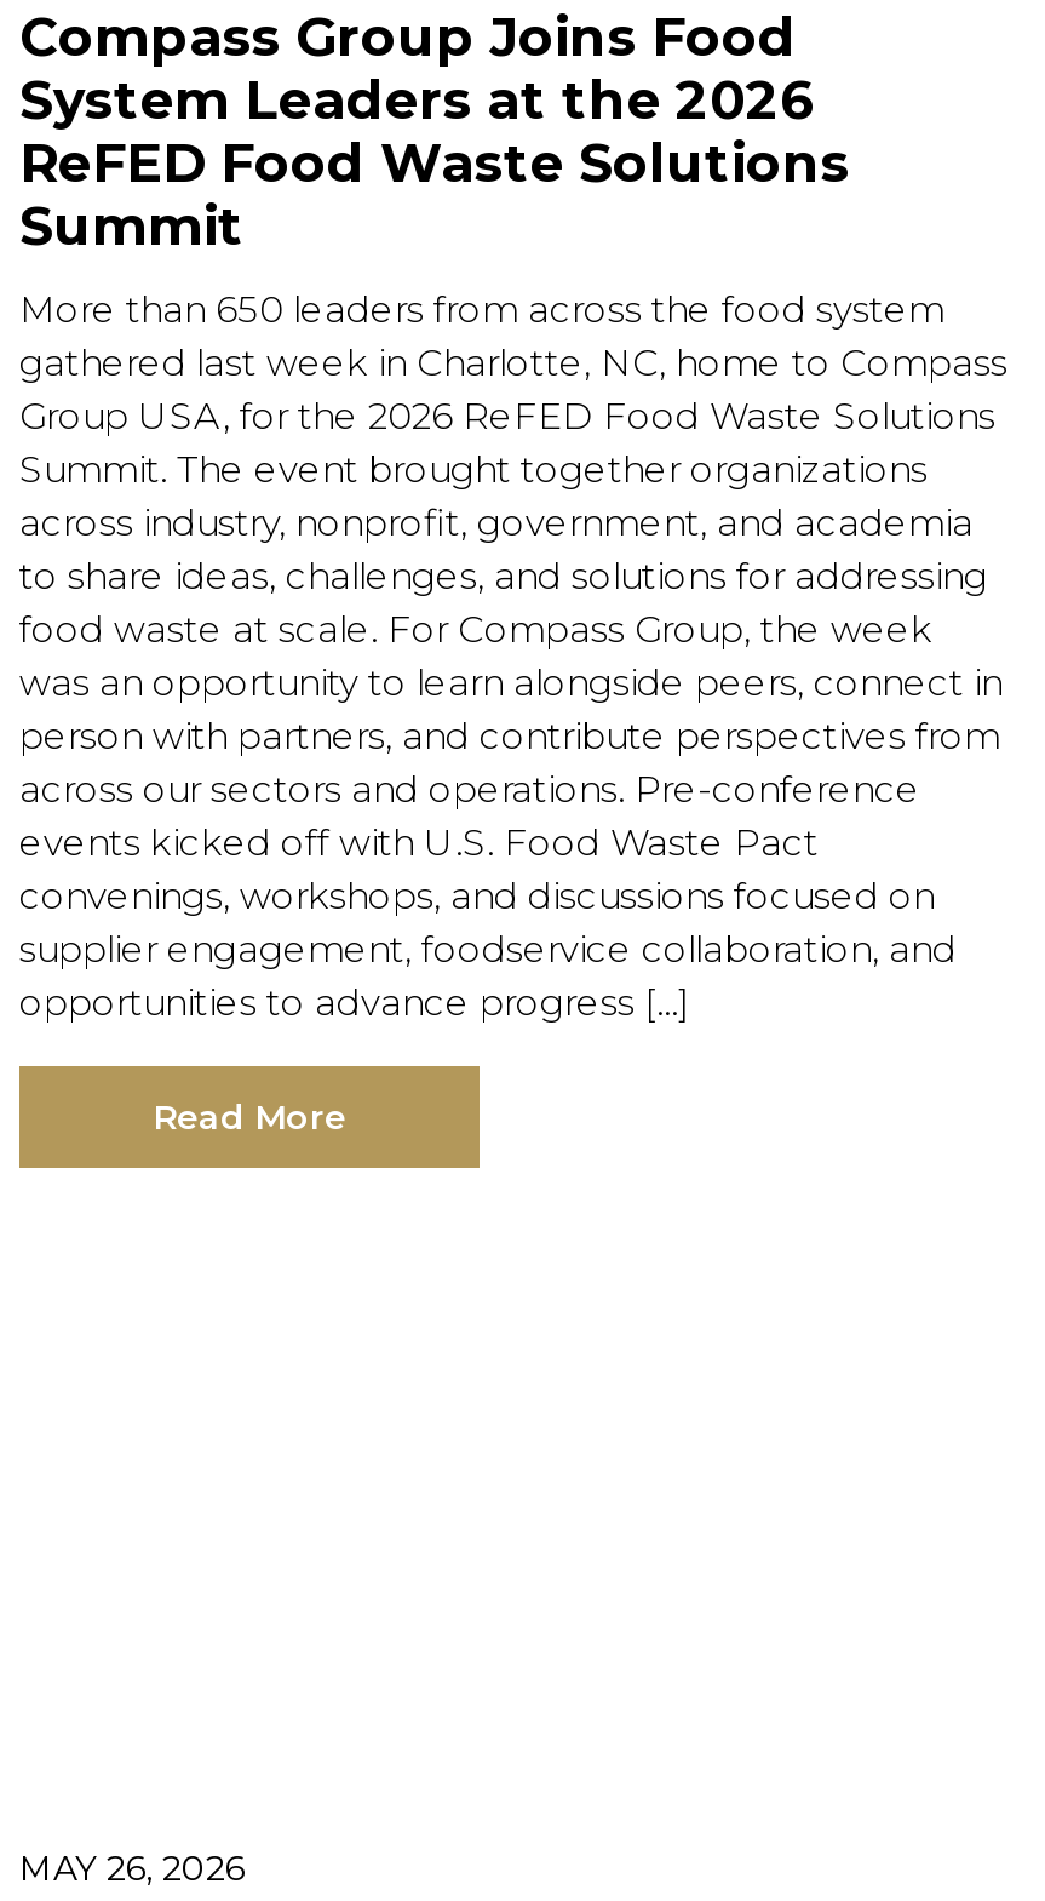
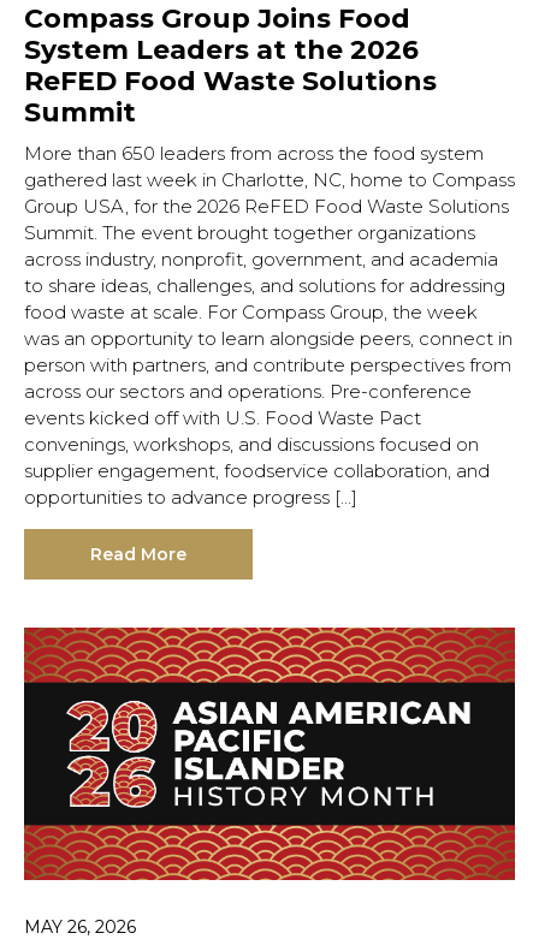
+ [image]
